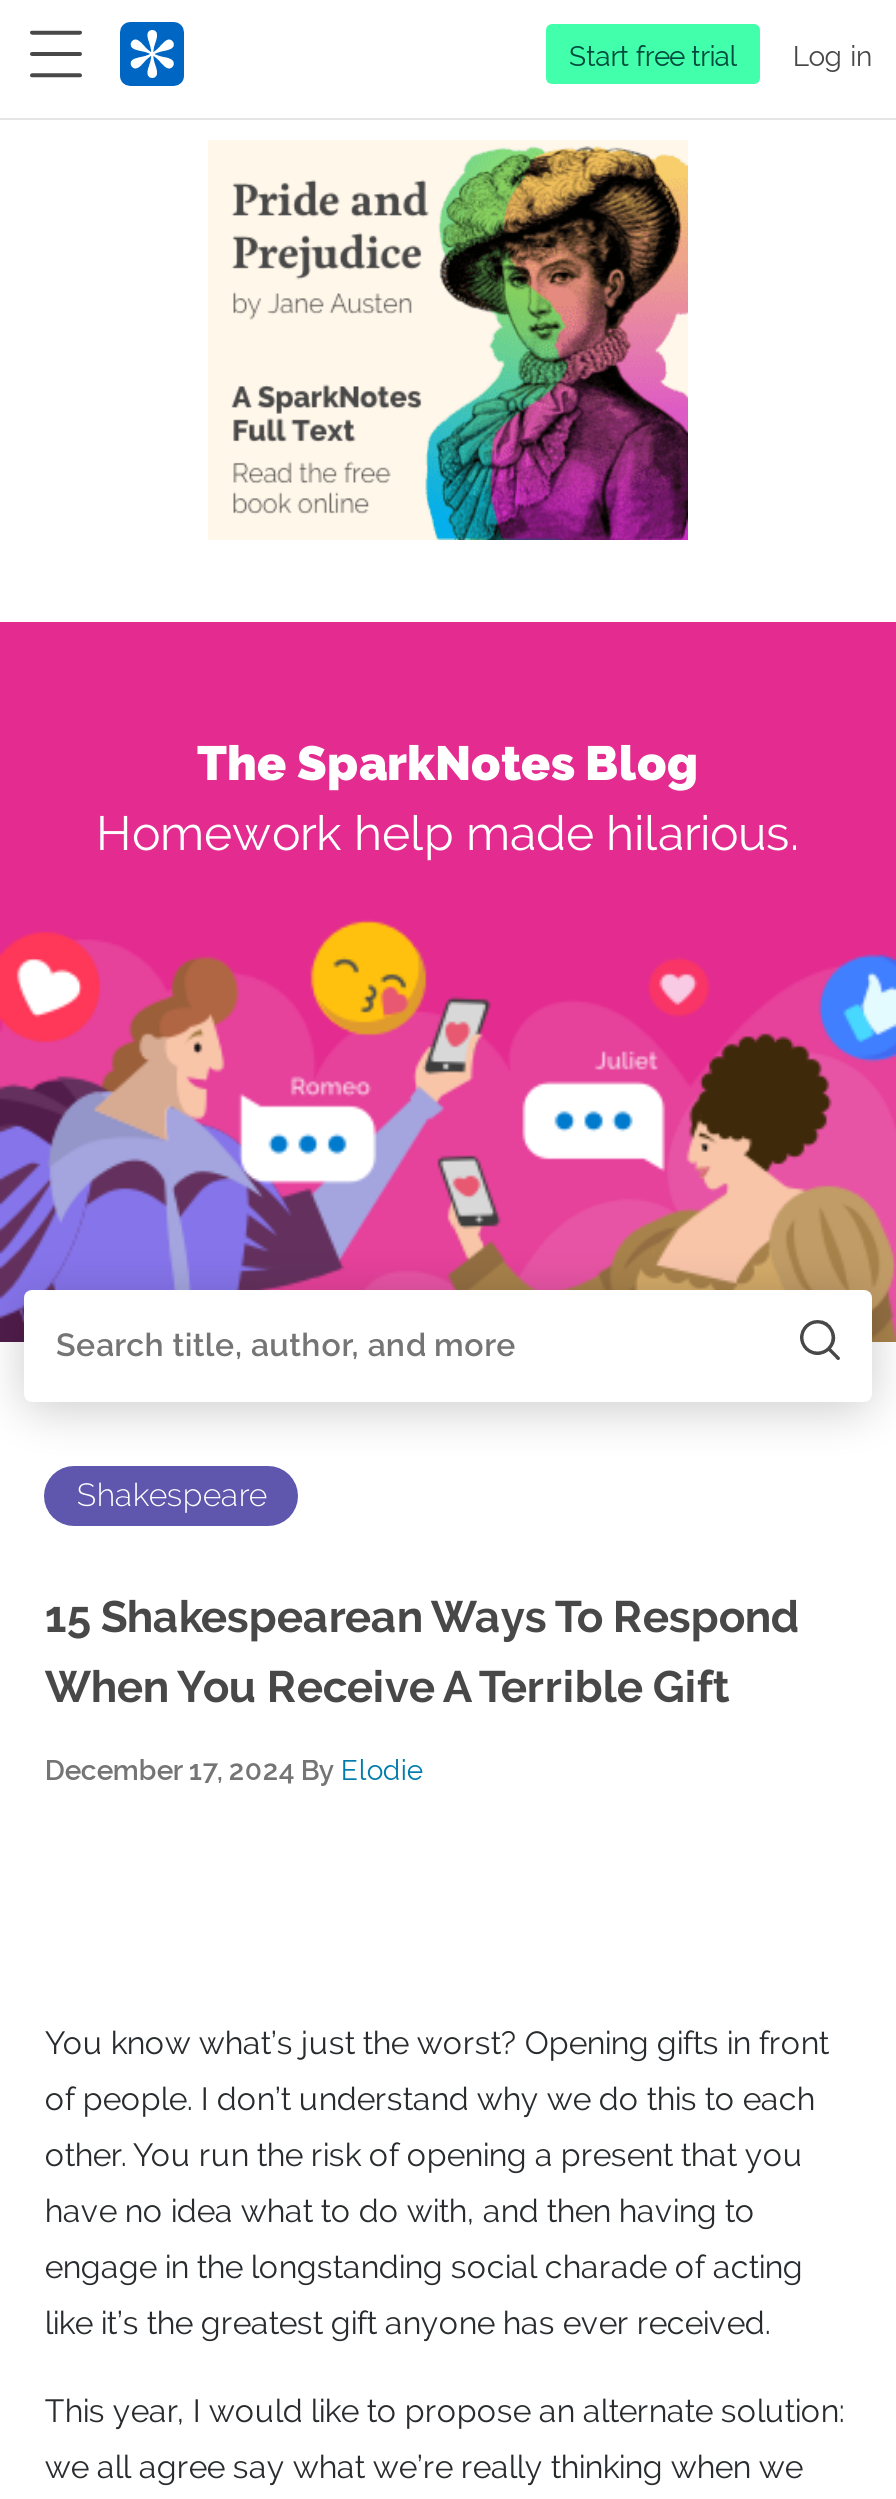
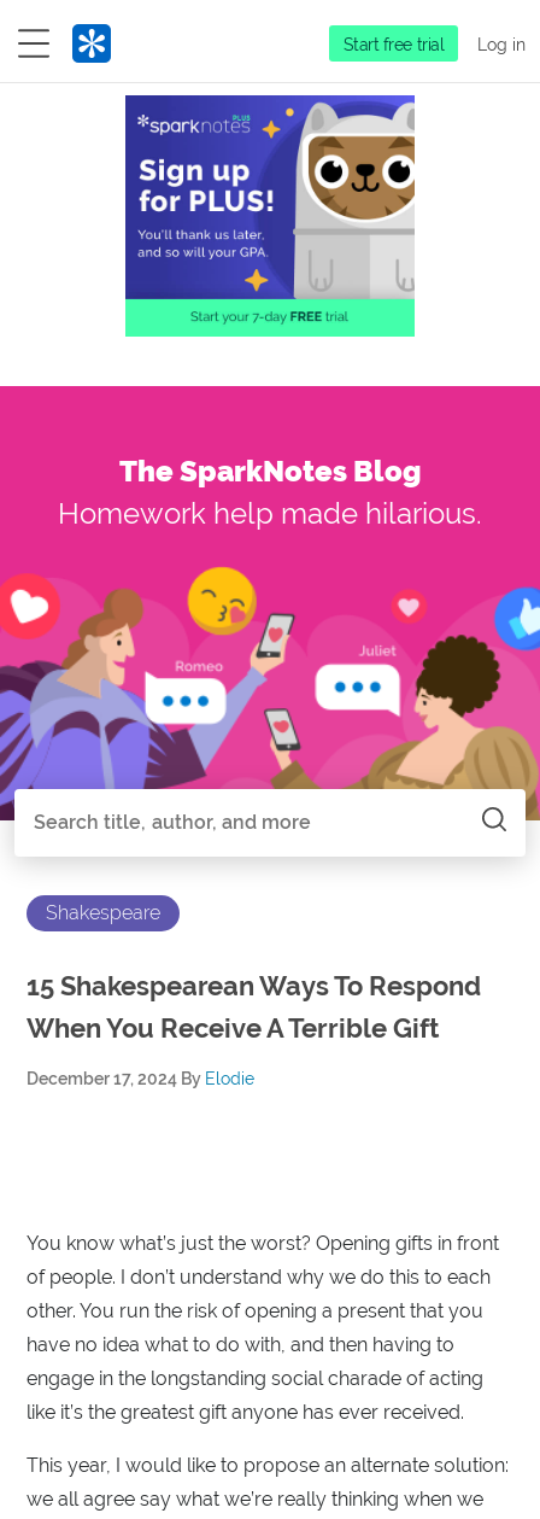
- [image]
+ [image]
